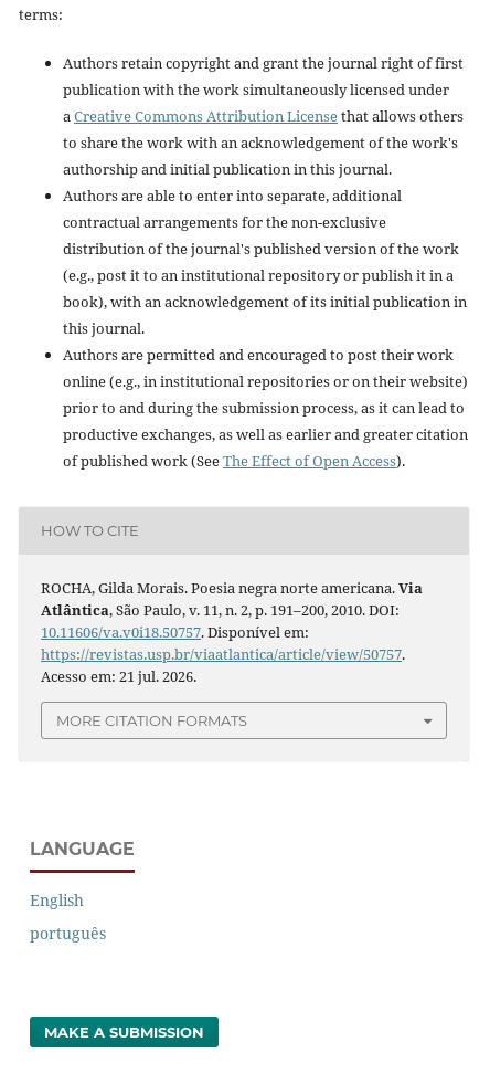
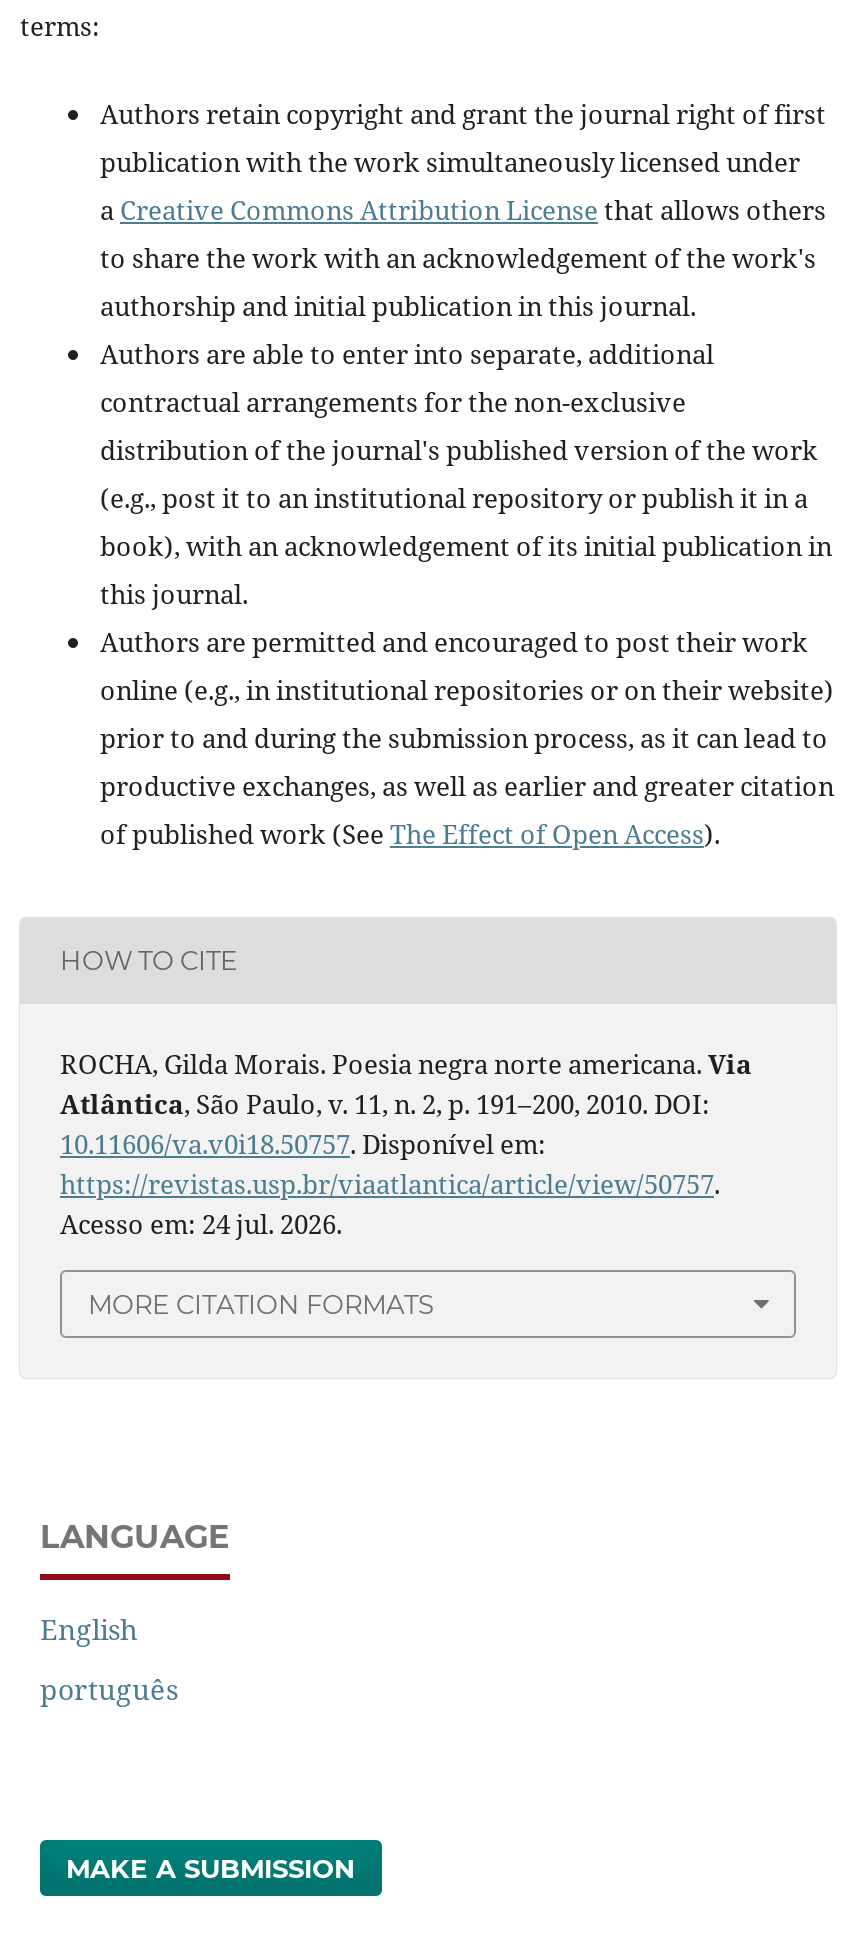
- Acesso em: 21 jul. 2026.
+ Acesso em: 24 jul. 2026.
